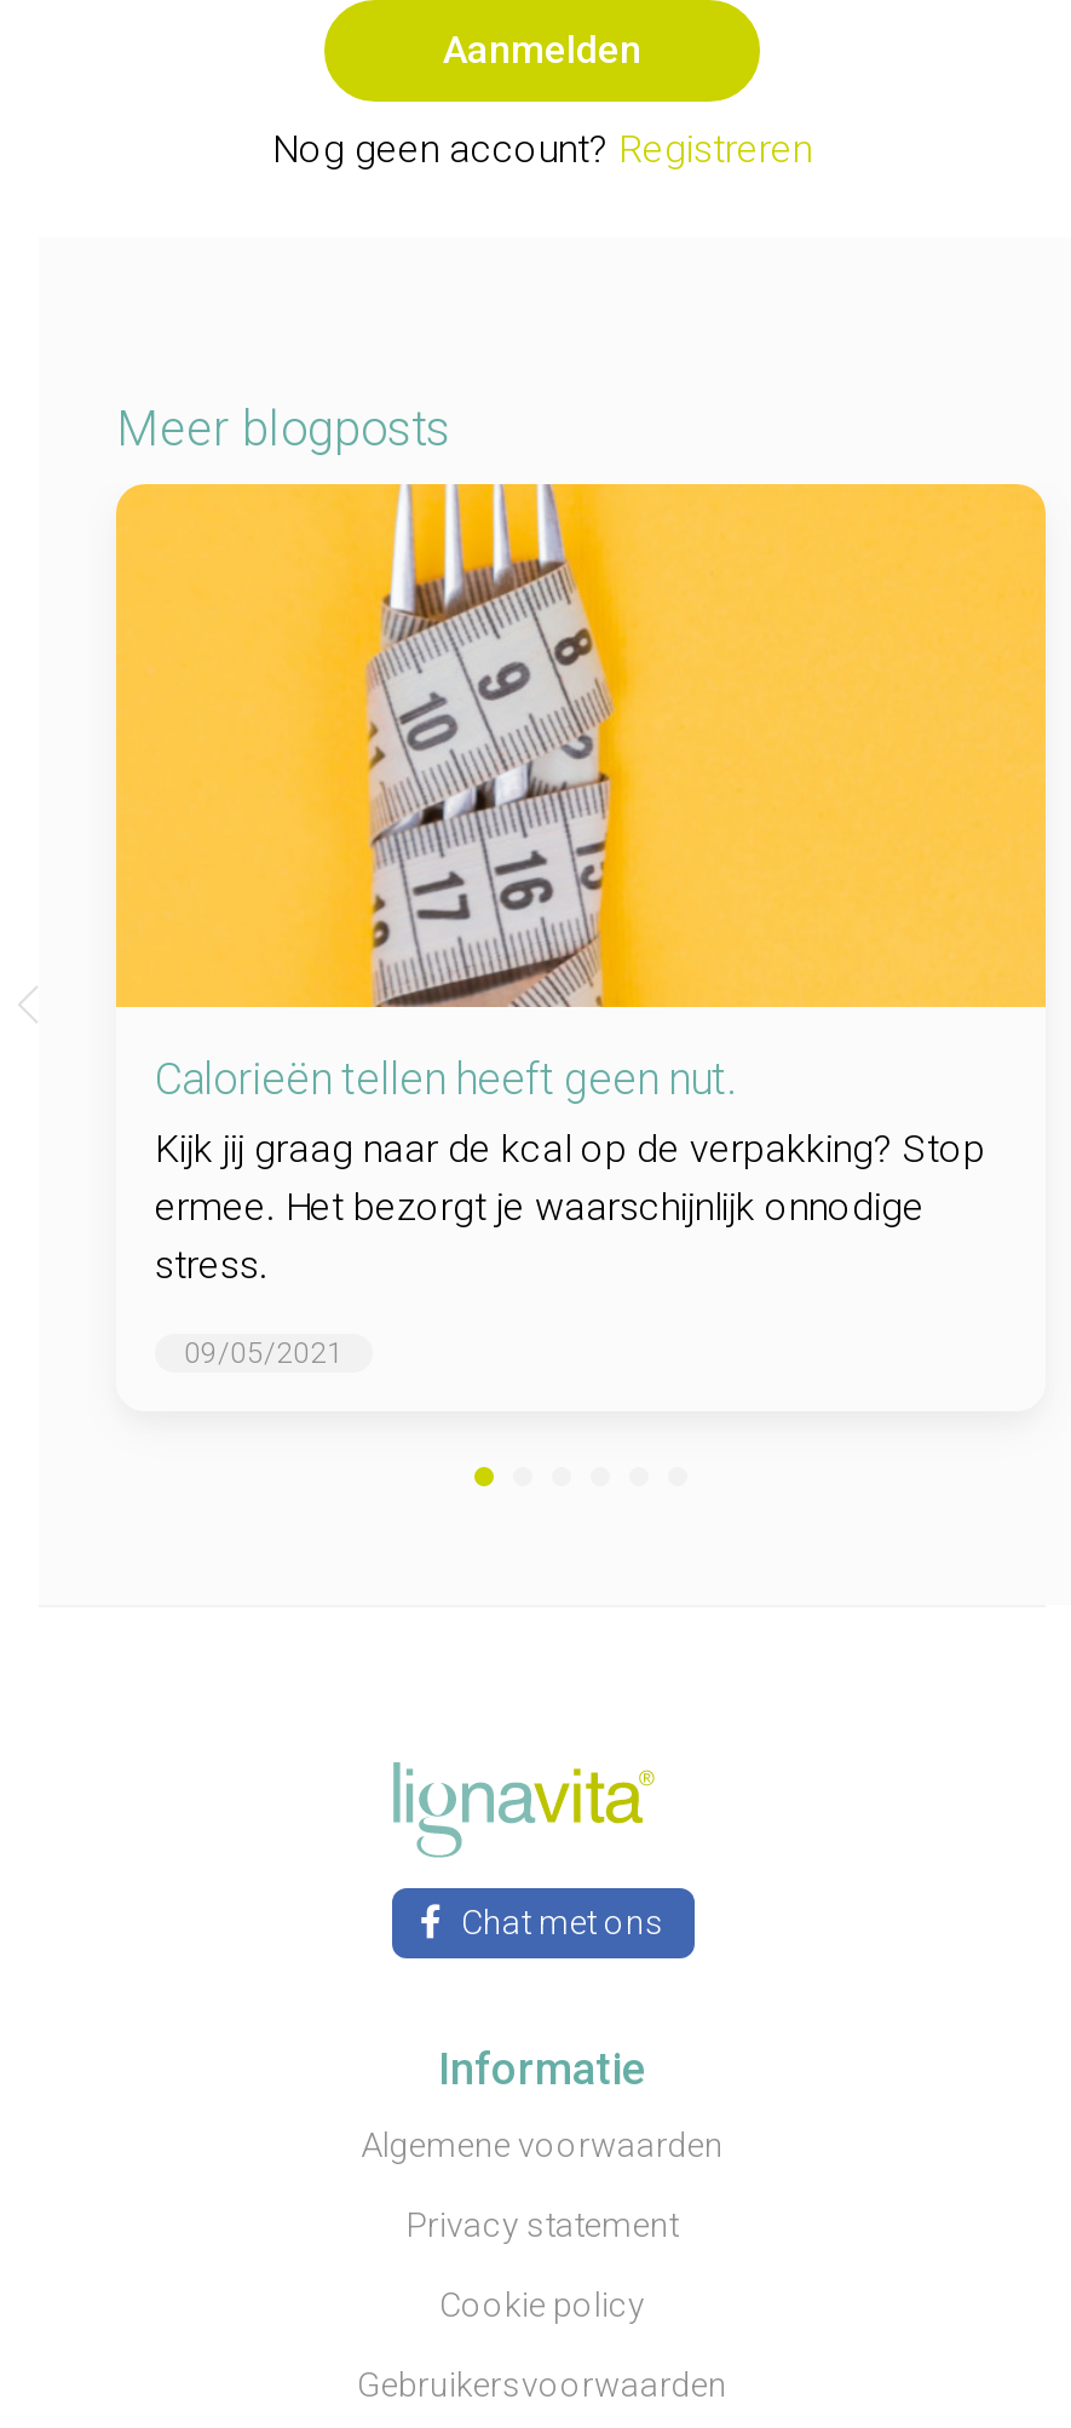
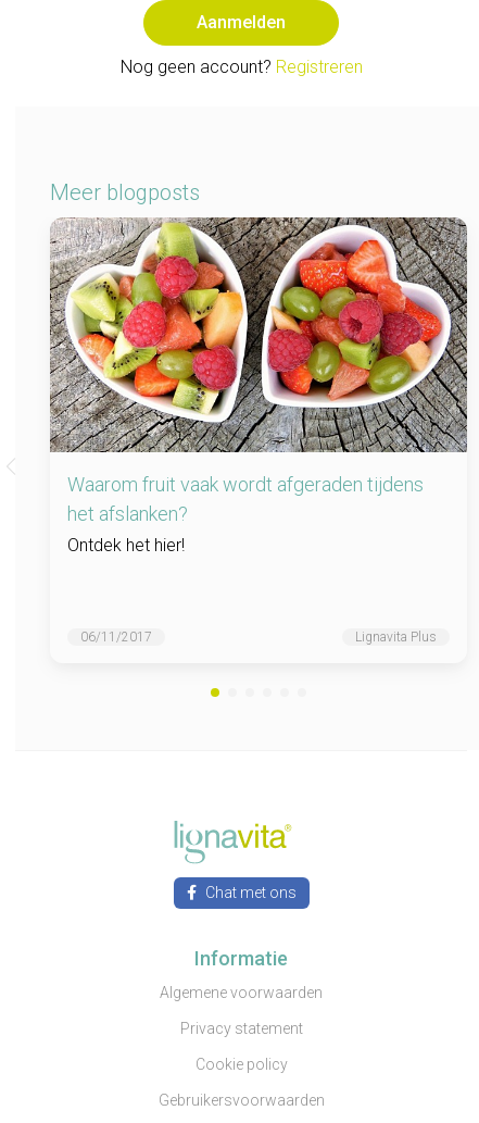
- [image]
- Calorieën tellen heeft geen nut.
- Kijk jij graag naar de kcal op de verpakking? Stop
- ermee. Het bezorgt je waarschijnlijk onnodige
- stress.
+ [image]
+ Waarom fruit vaak wordt afgeraden tijdens
+ het afslanken?
+ Ontdek het hier!

- 09/05/2021
+ 06/11/2017
+ Lignavita Plus
